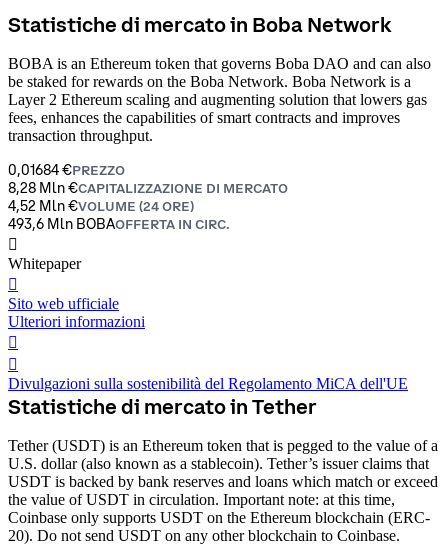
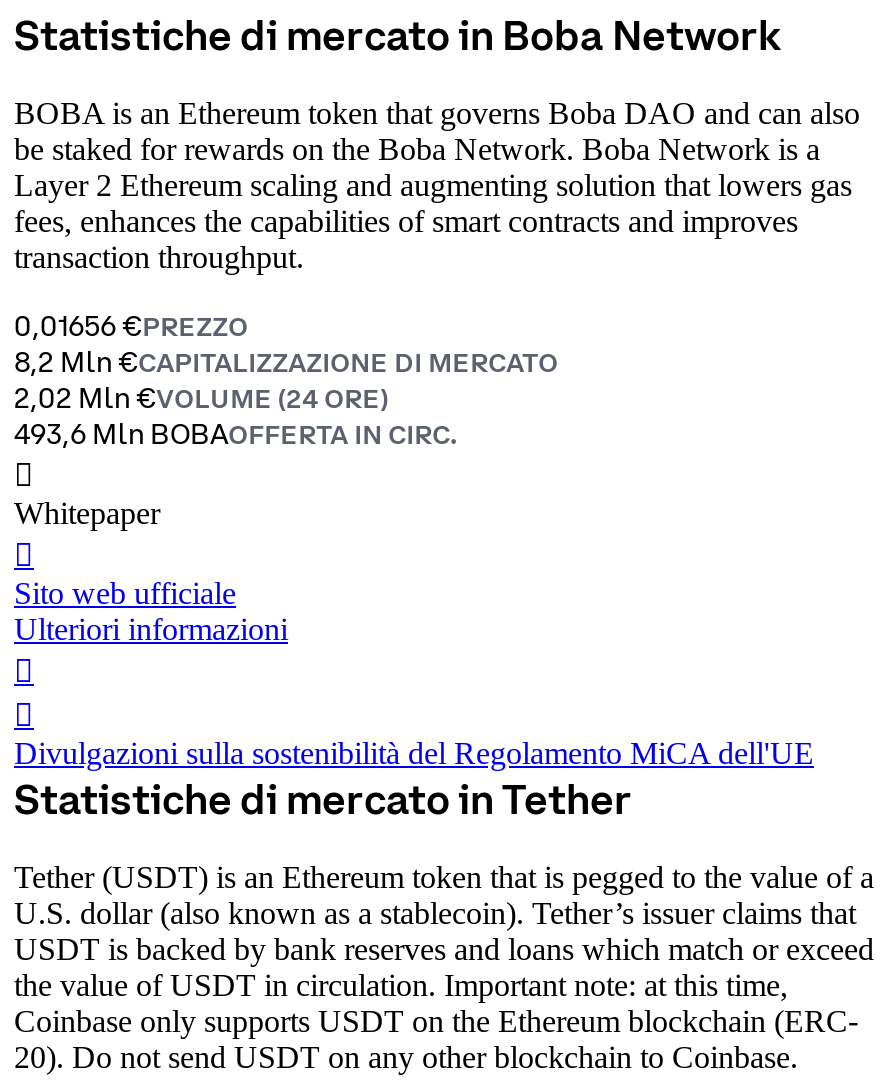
- 0,01684 €PREZZO
+ 0,01656 €PREZZO

- 8,28 Mln €CAPITALIZZAZIONE DI MERCATO
+ 8,2 Mln €CAPITALIZZAZIONE DI MERCATO

- 4,52 Mln €VOLUME (24 ORE)
+ 2,02 Mln €VOLUME (24 ORE)
